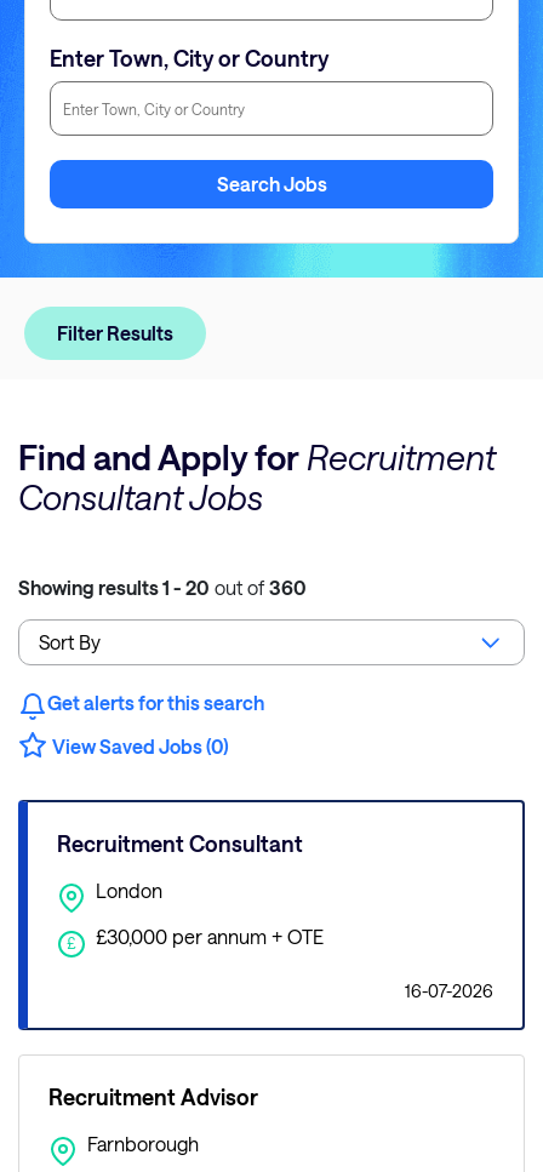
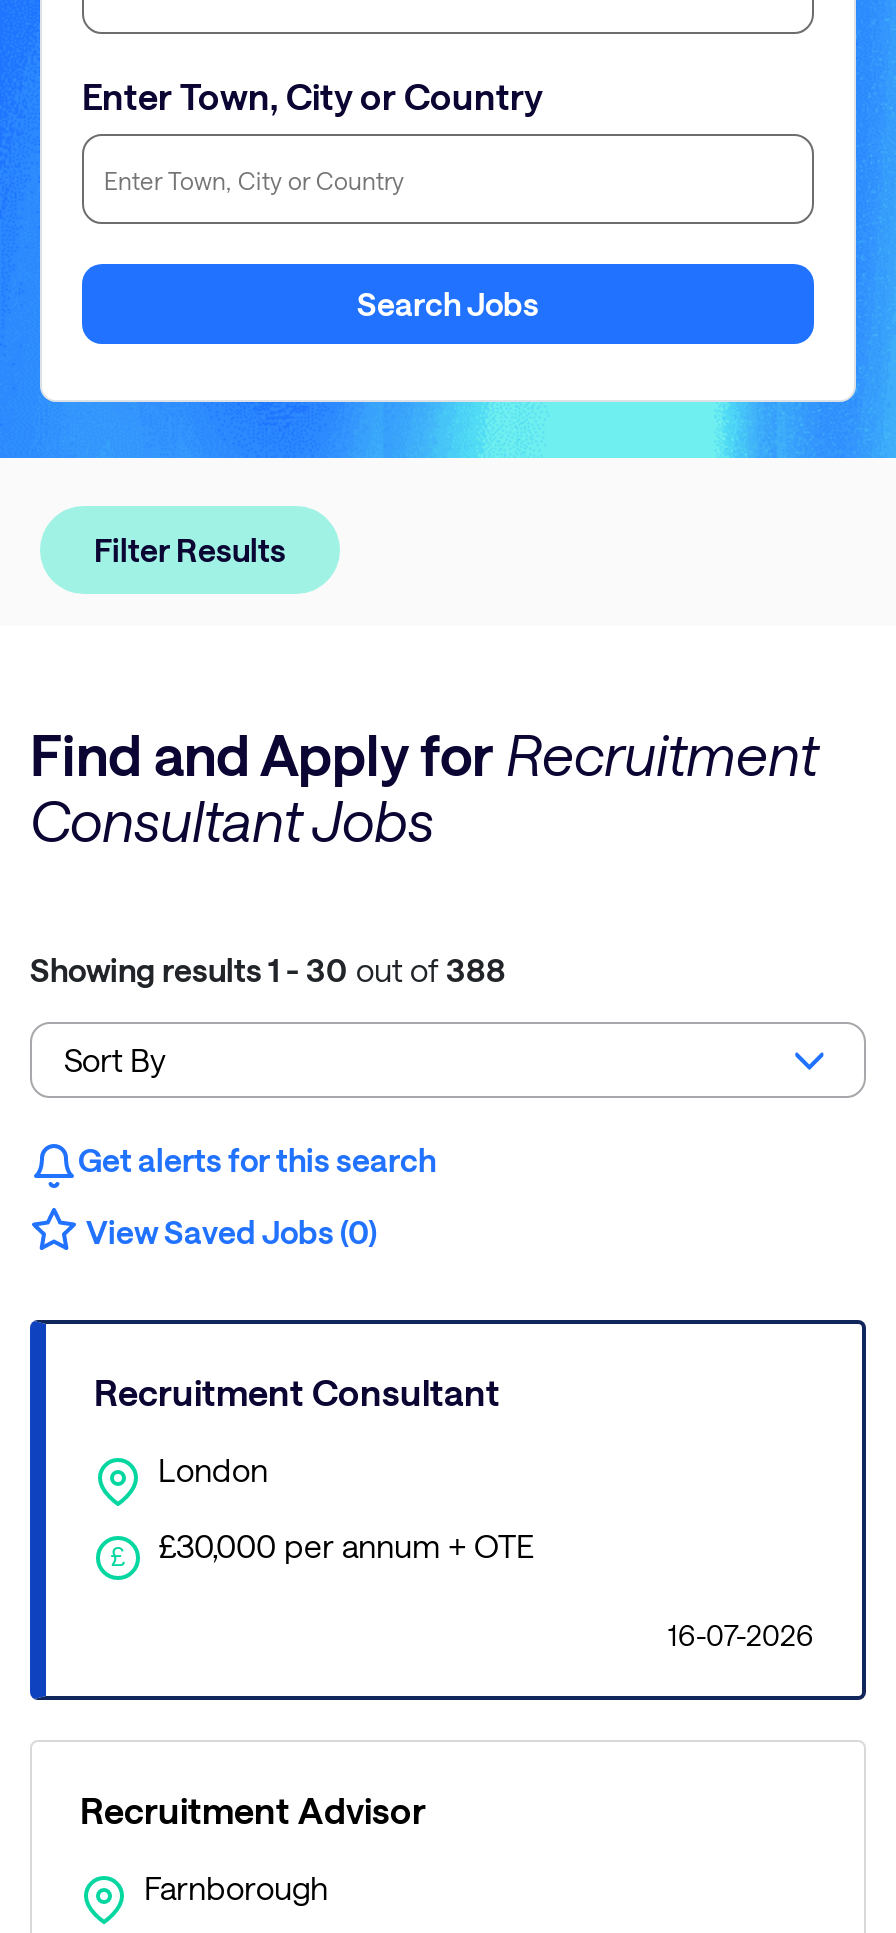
- Showing results 1 - 20 out of 360
+ Showing results 1 - 30 out of 388
